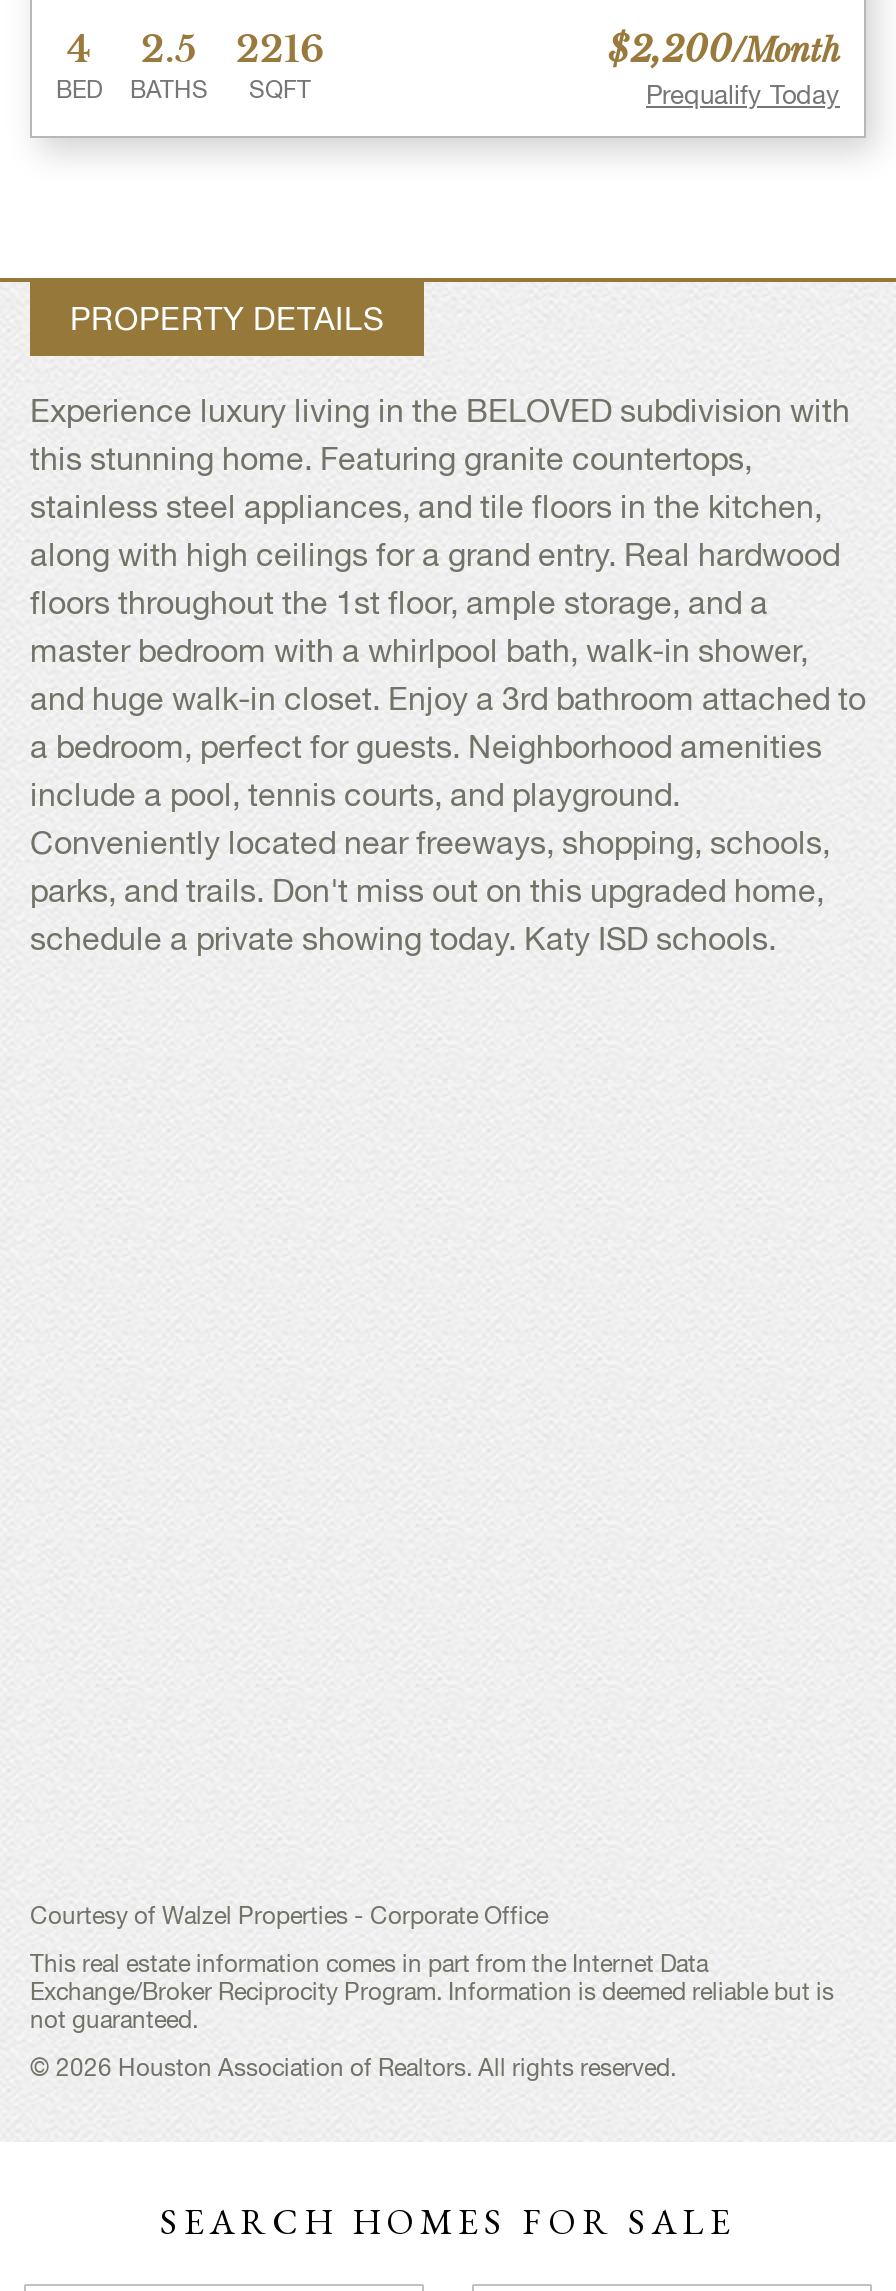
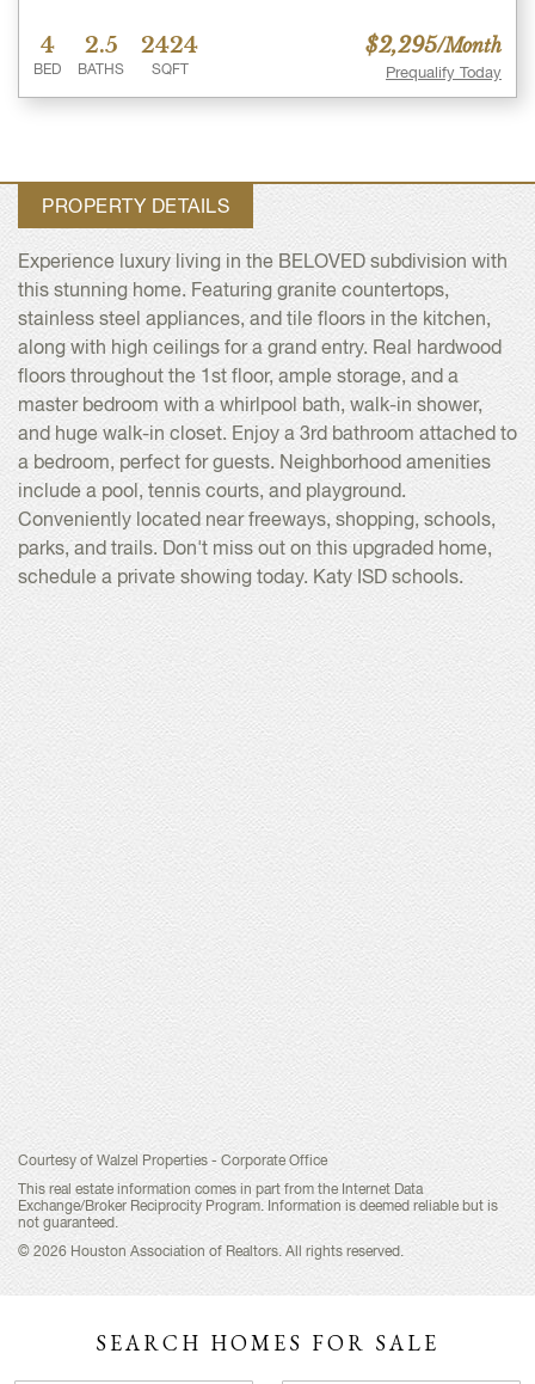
- 4 2.5 2216
+ 4 2.5 2424

- $2,200/Month
+ $2,295/Month
